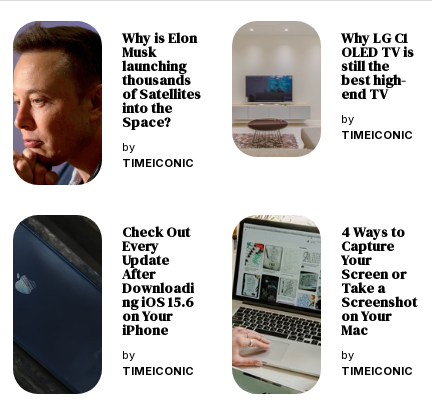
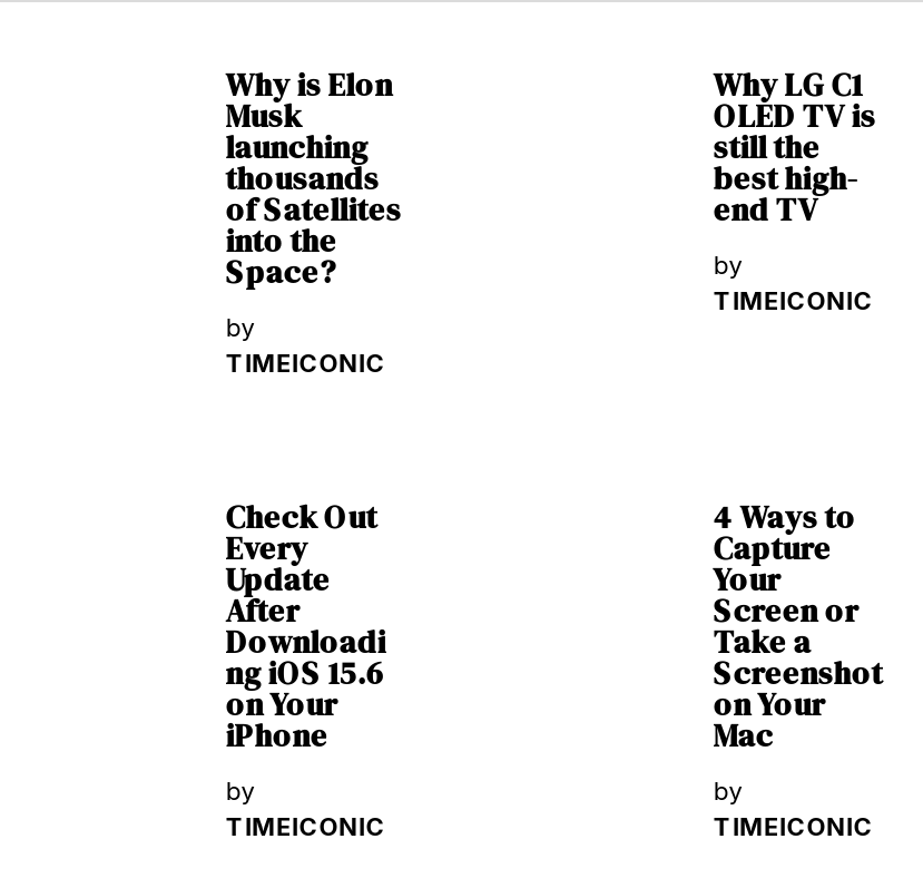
- [image]

- [image]

- [image]

- [image]
